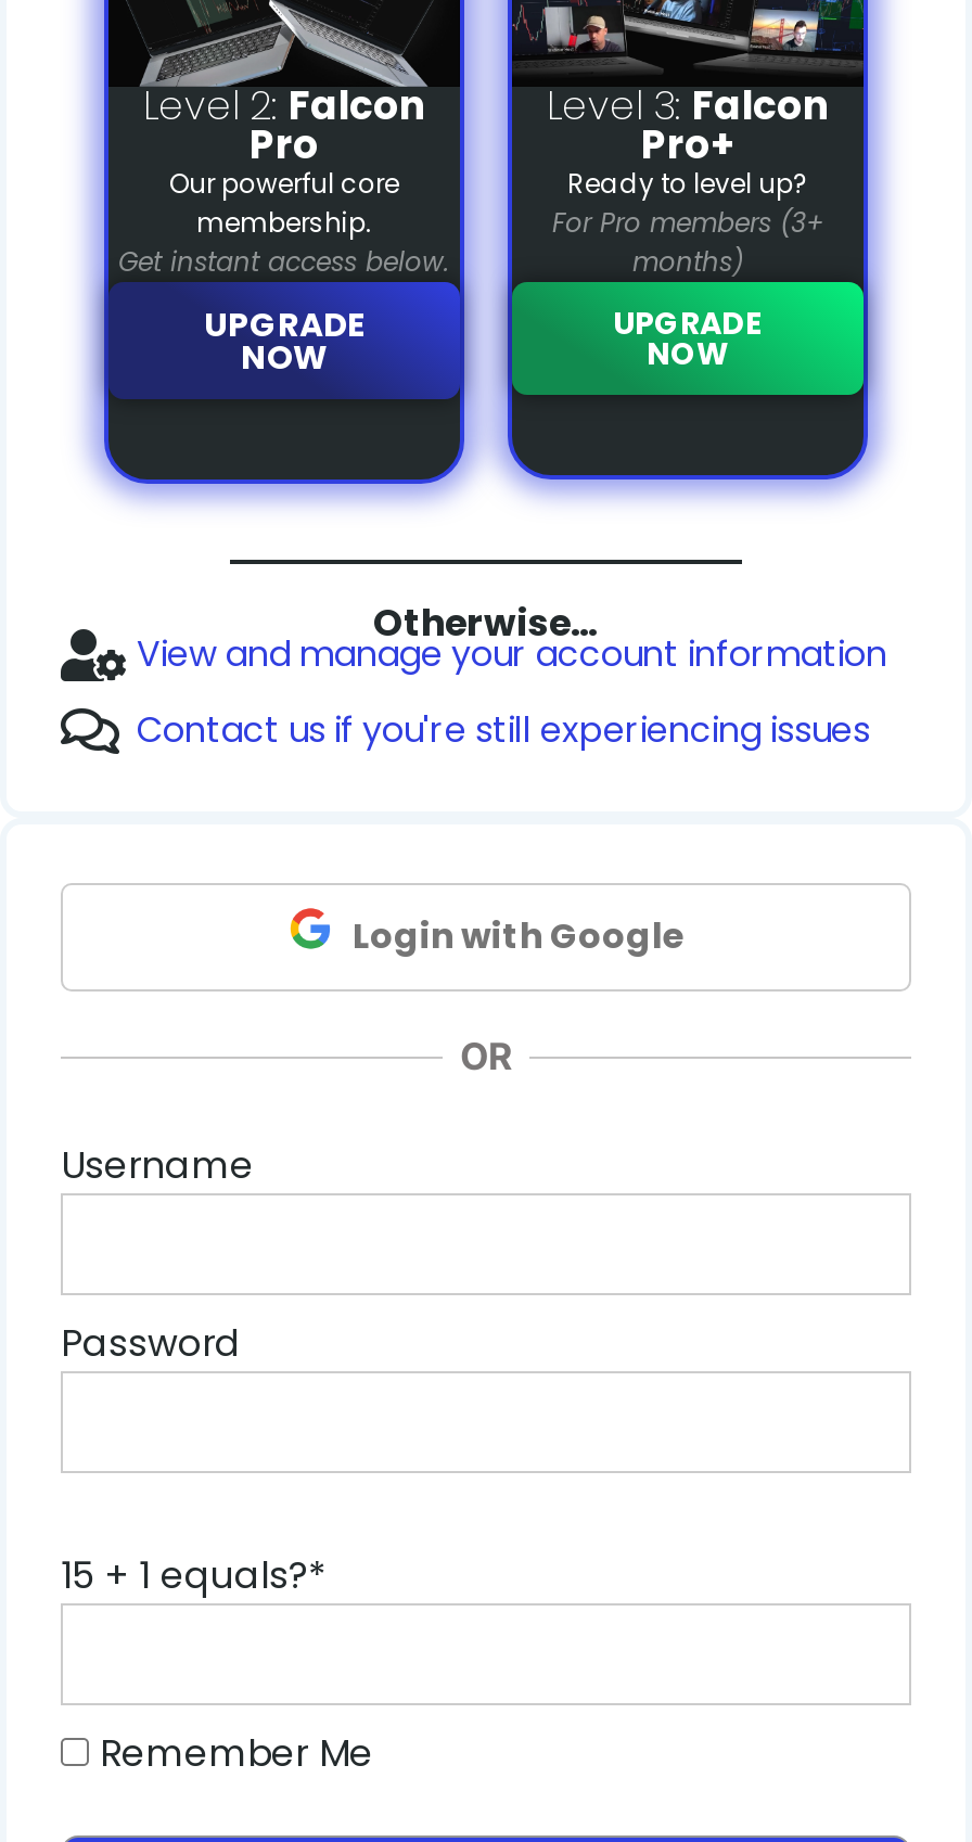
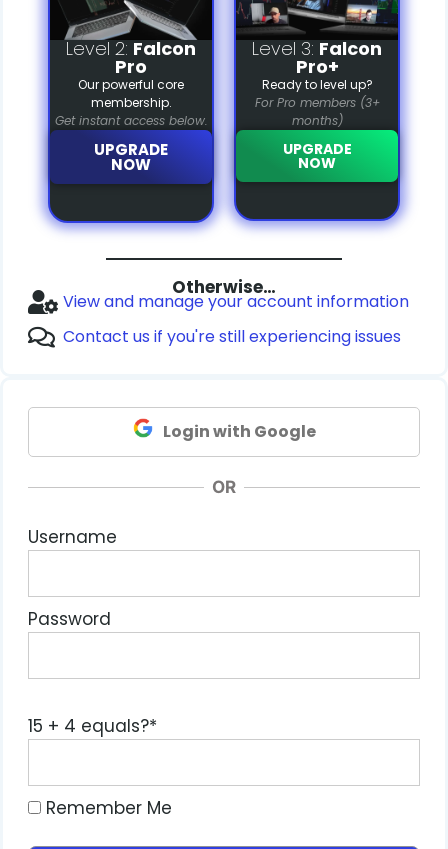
- 15 + 1 equals?*
+ 15 + 4 equals?*
